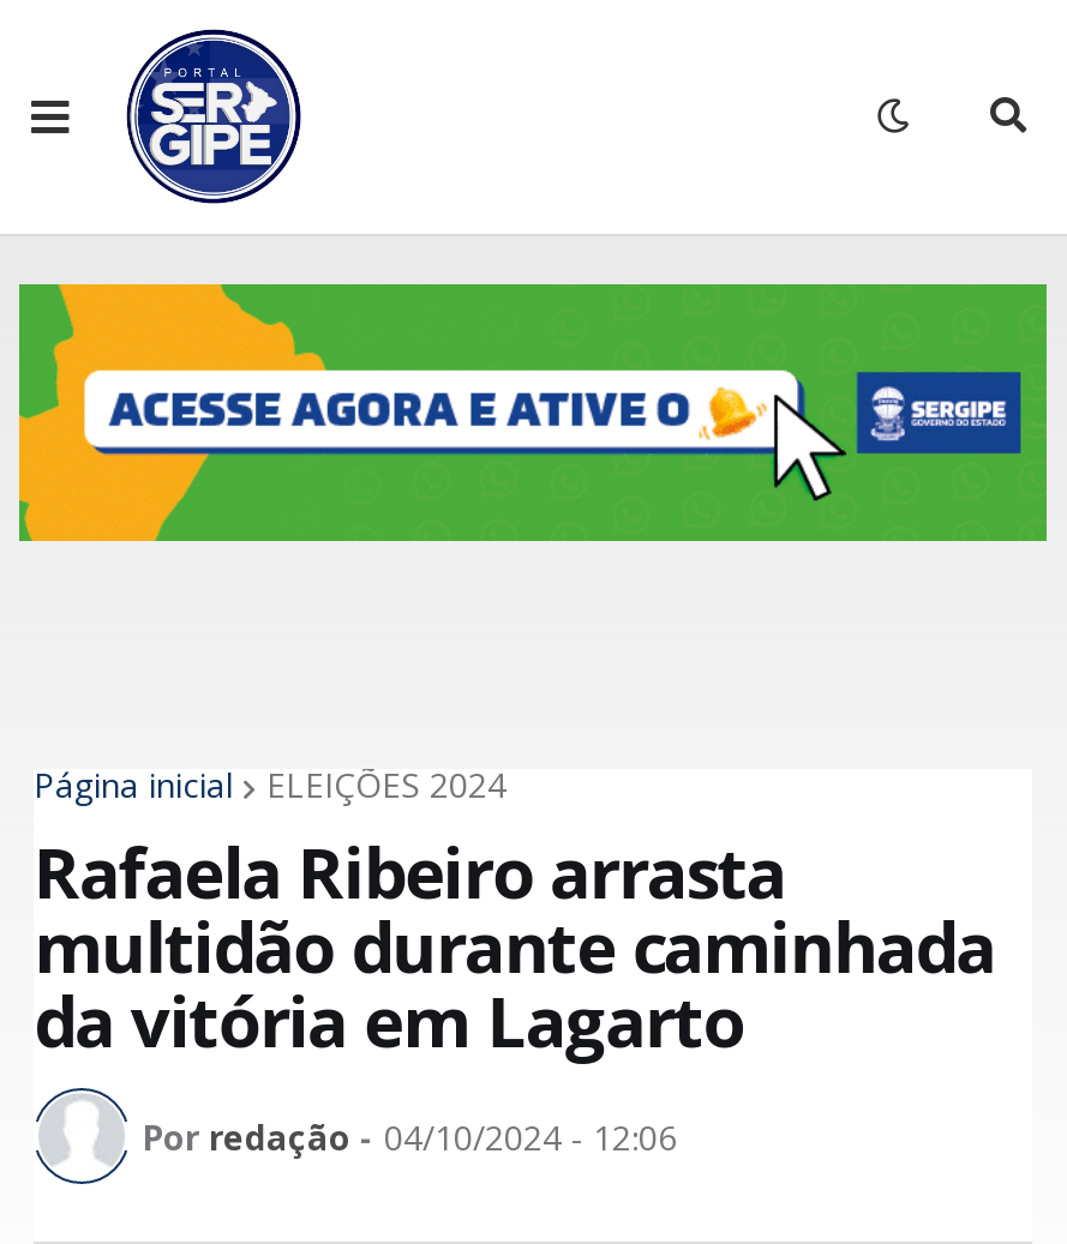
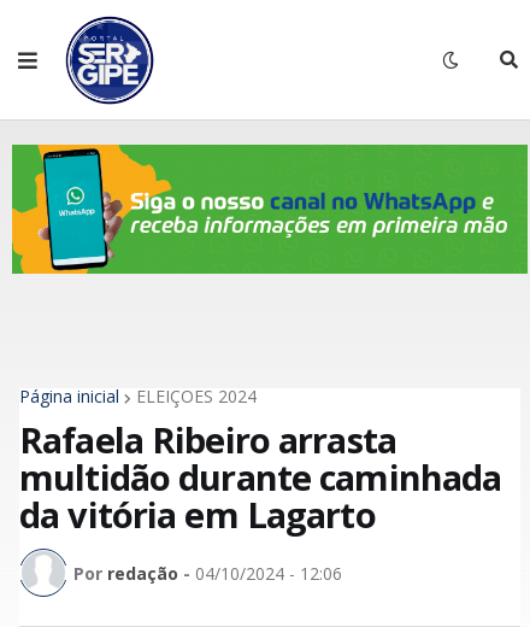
- [image]
+ [image]
